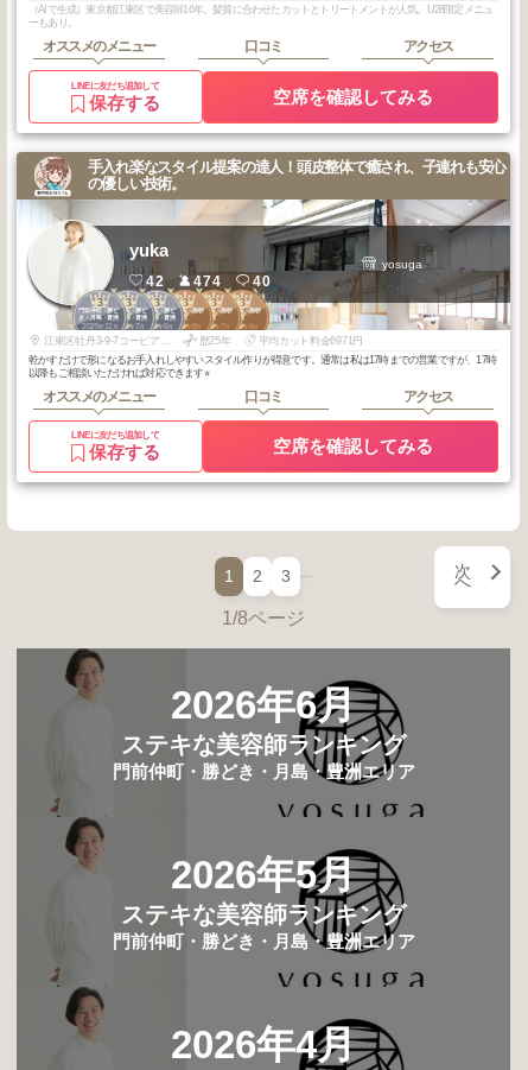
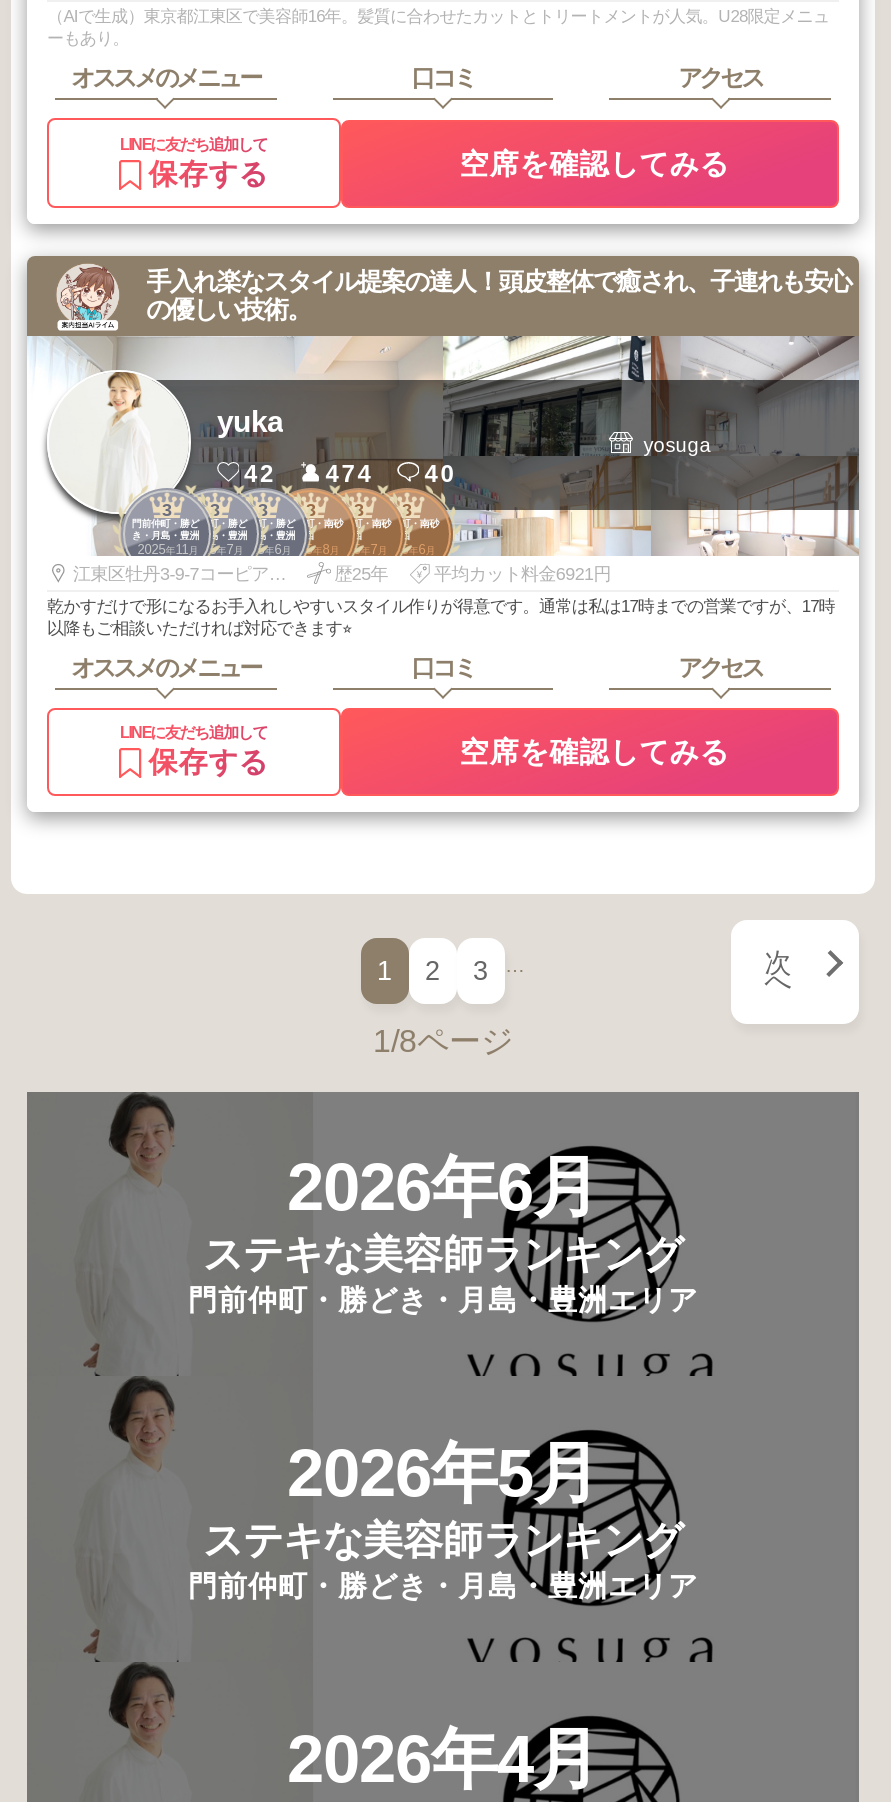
- 平均カット料金6971円
+ 平均カット料金6921円
